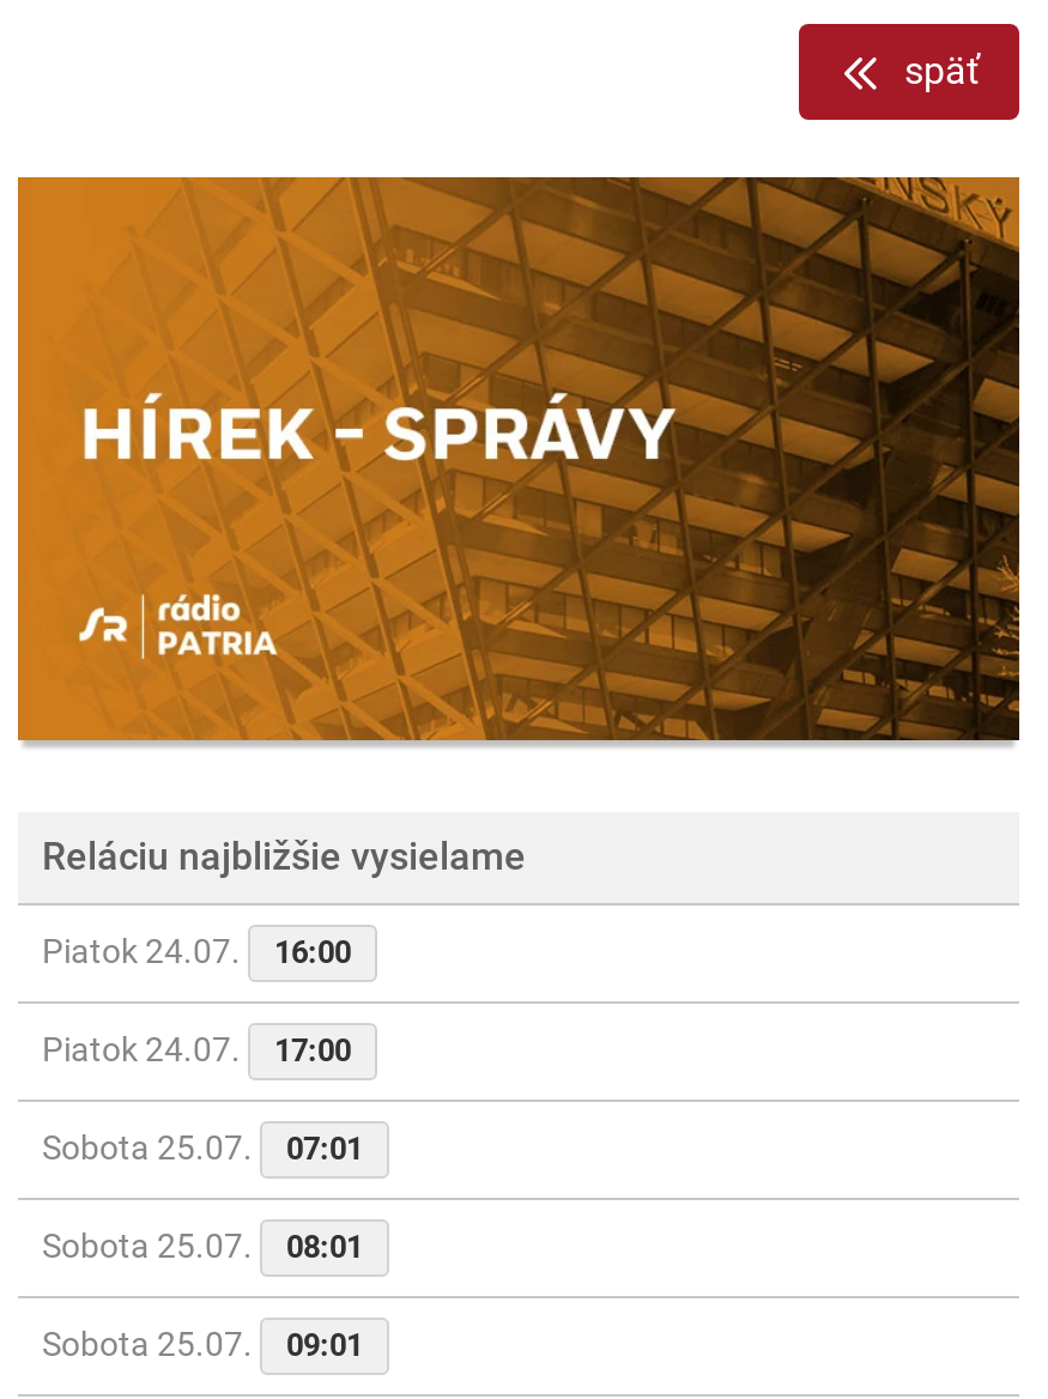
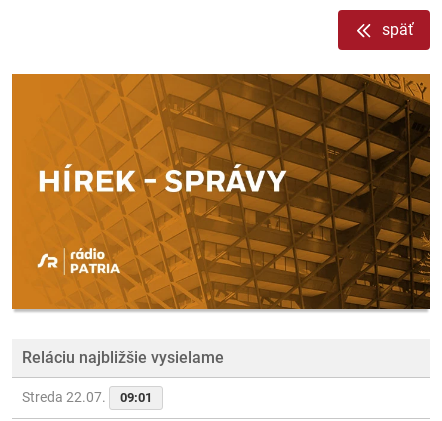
- Piatok 24.07.
- 16:00
- Piatok 24.07.
- 17:00
- Sobota 25.07.
- 07:01
- Sobota 25.07.
- 08:01
- Sobota 25.07.
+ Streda 22.07.
